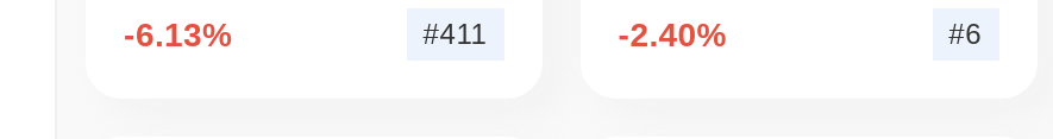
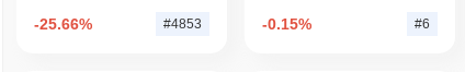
- -6.13%
- #411
+ -25.66%
+ #4853

- -2.40%
+ -0.15%
